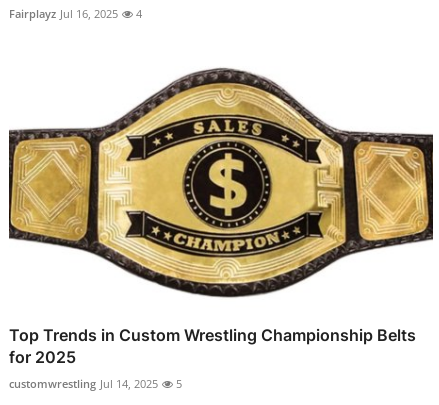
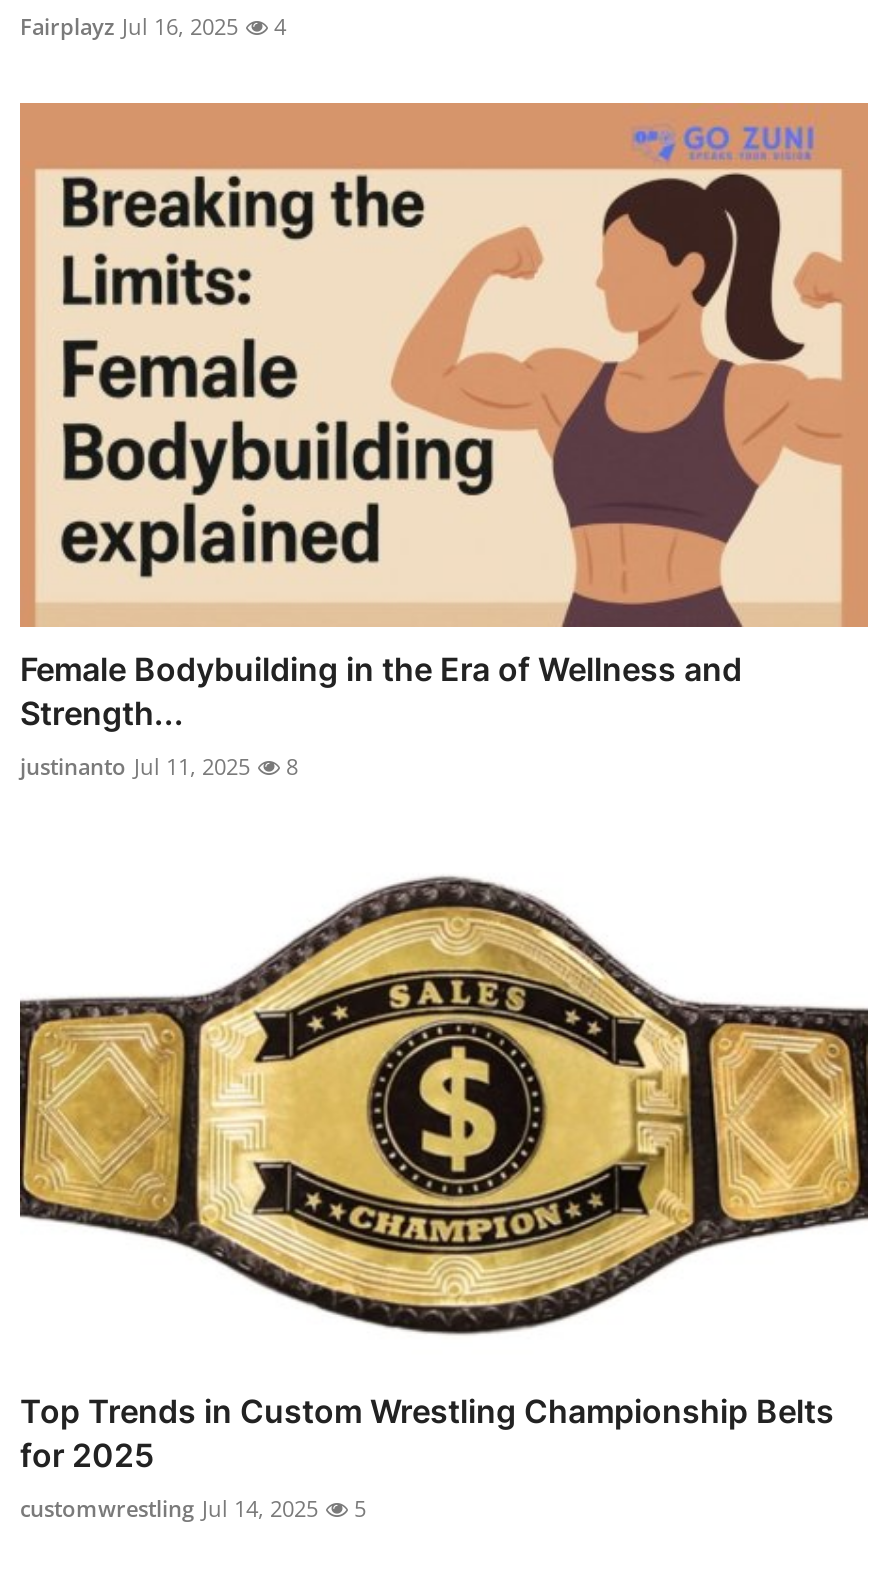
+ [image]
+ Female Bodybuilding in the Era of Wellness and
+ Strength...
+ justinanto Jul 11, 2025
+ 8
